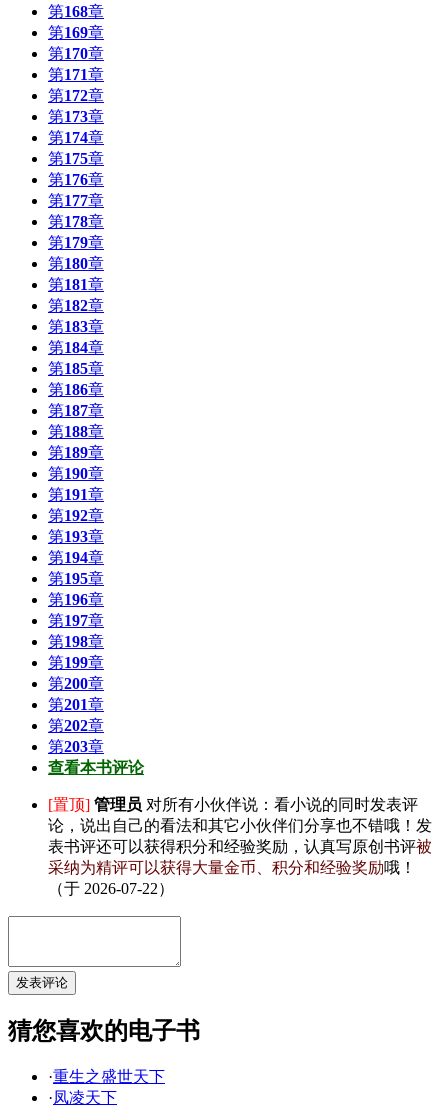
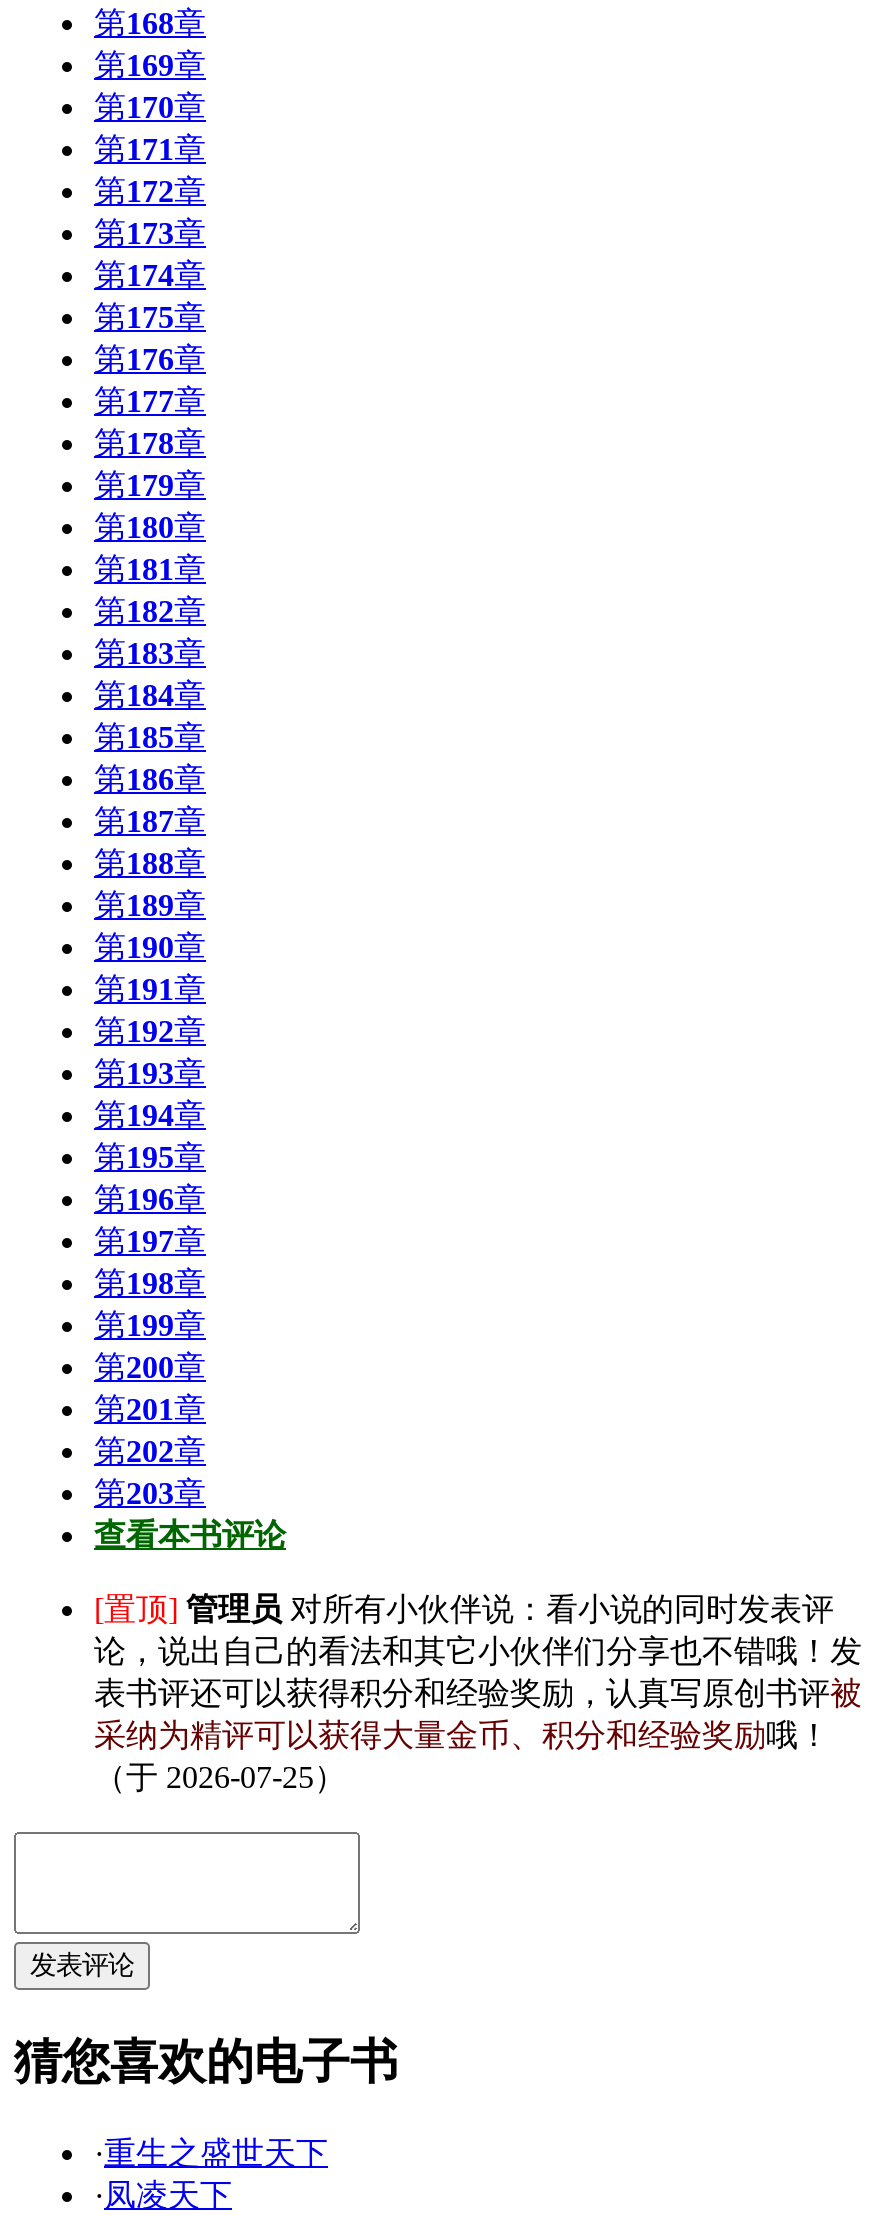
- （于 2026-07-22）
+ （于 2026-07-25）
